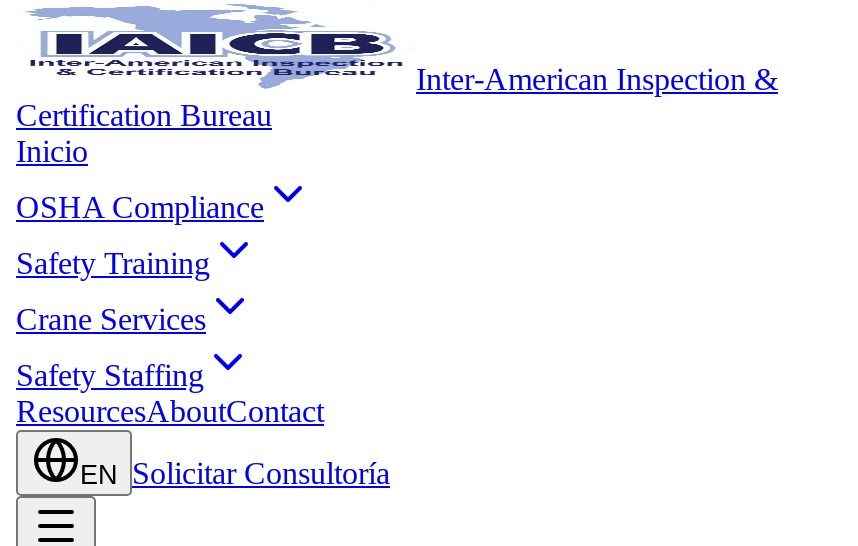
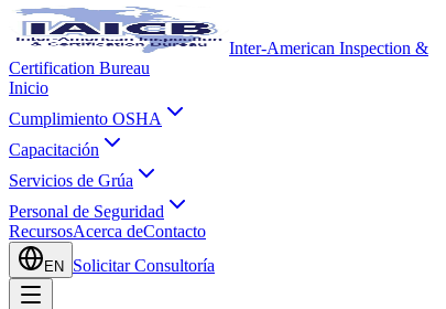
- OSHA Compliance
+ Cumplimiento OSHA

- Safety Training
+ Capacitación

- Crane Services
+ Servicios de Grúa

- Safety Staffing
- ResourcesAboutContact
+ Personal de Seguridad
+ RecursosAcerca deContacto
